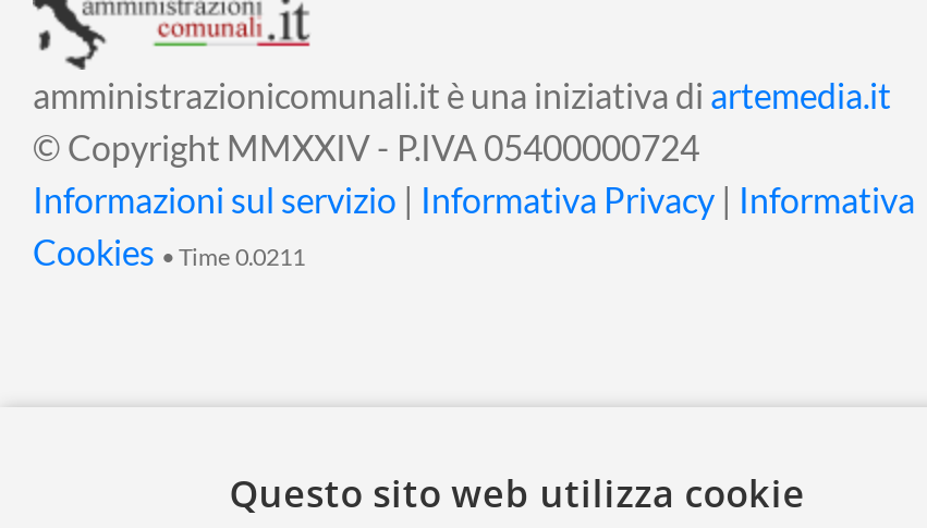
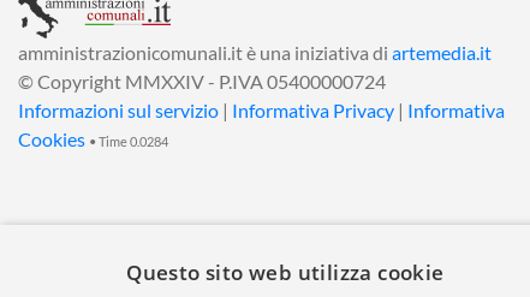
- Cookies • Time 0.0211
+ Cookies • Time 0.0284
